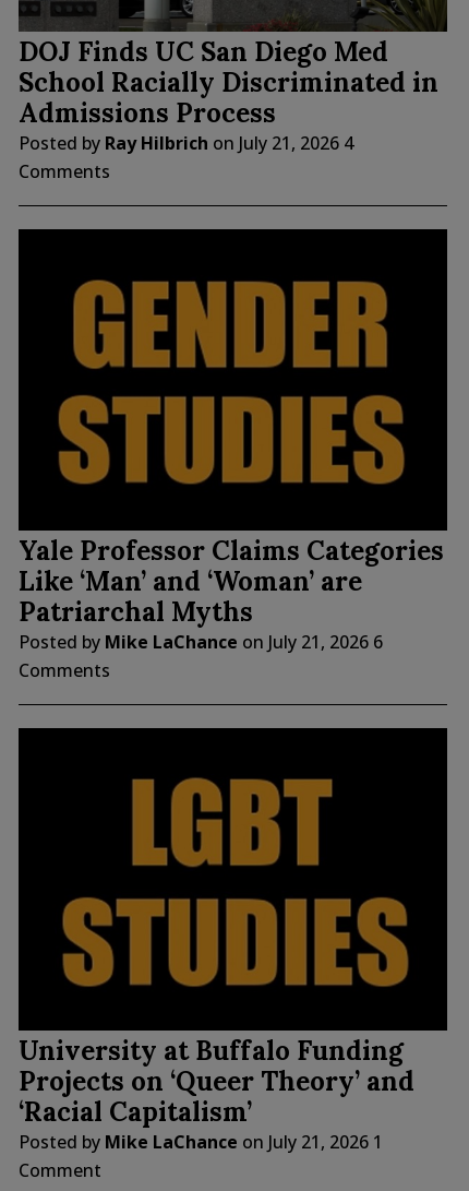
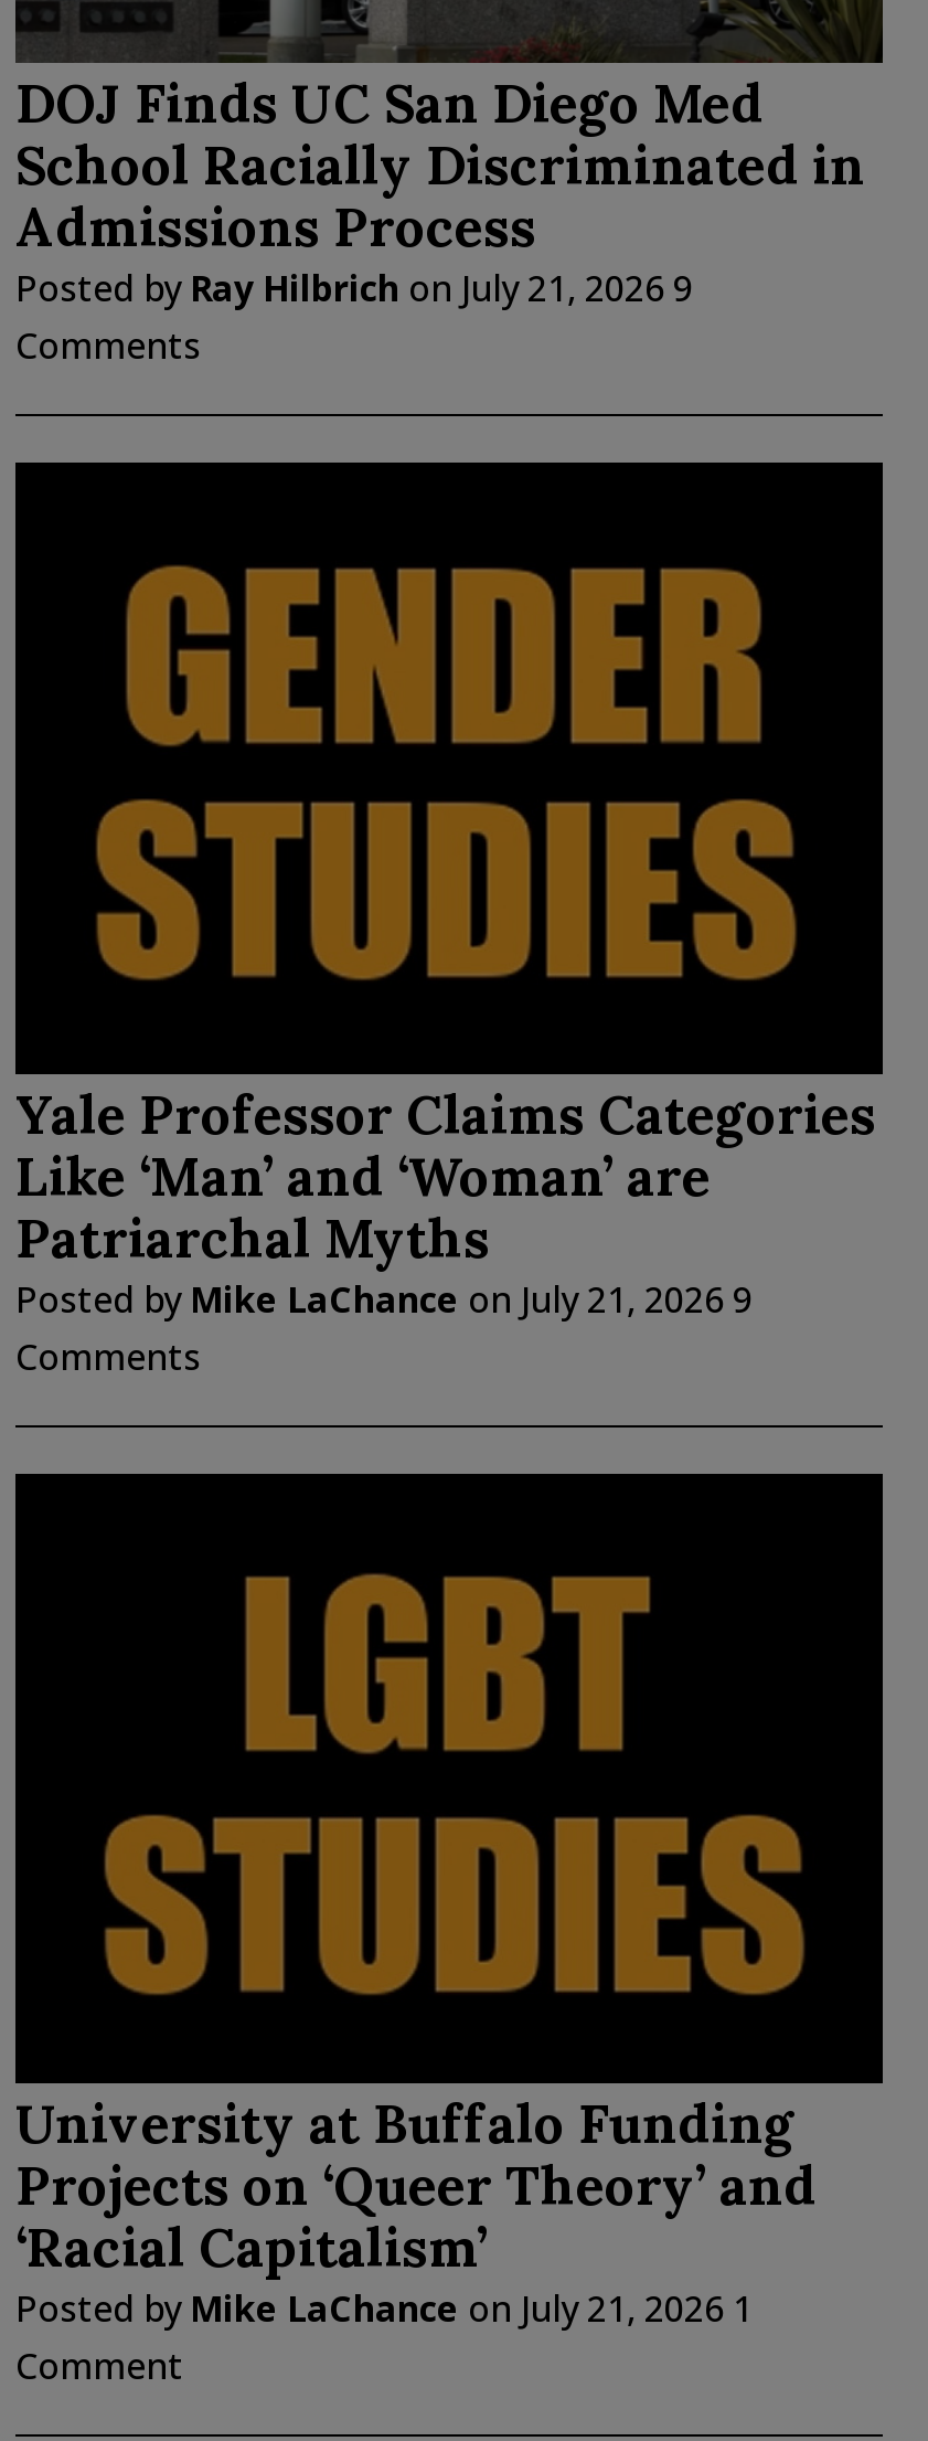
- Posted by Ray Hilbrich on July 21, 2026 4
+ Posted by Ray Hilbrich on July 21, 2026 9

- Posted by Mike LaChance on July 21, 2026 6
+ Posted by Mike LaChance on July 21, 2026 9
